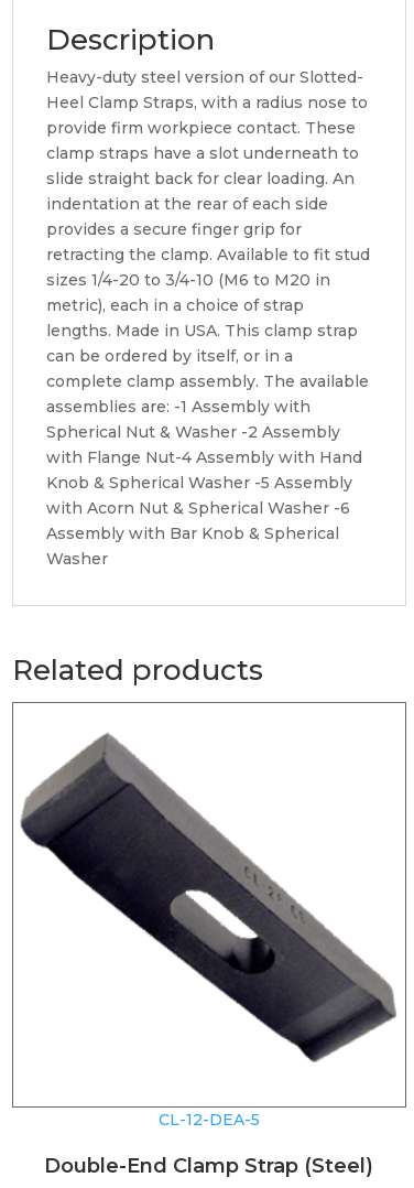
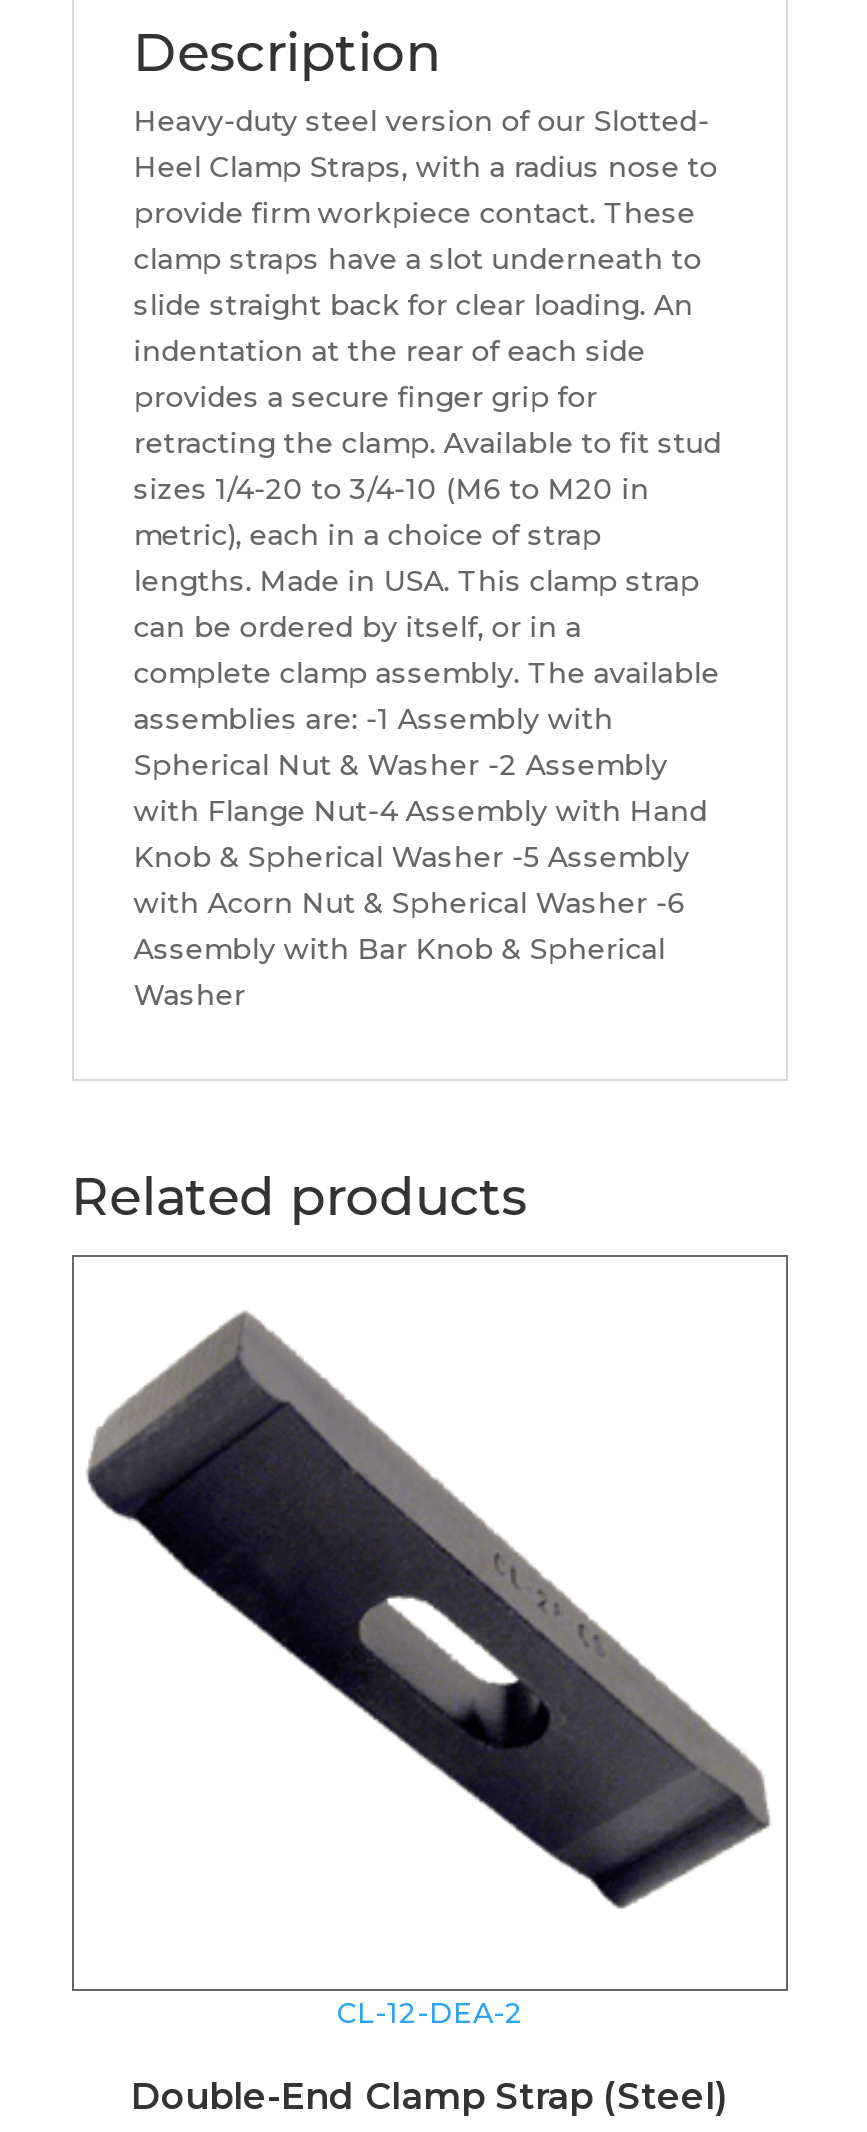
- CL-12-DEA-5
+ CL-12-DEA-2
